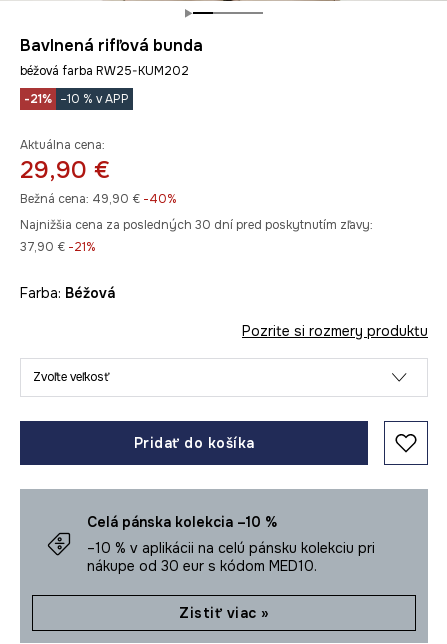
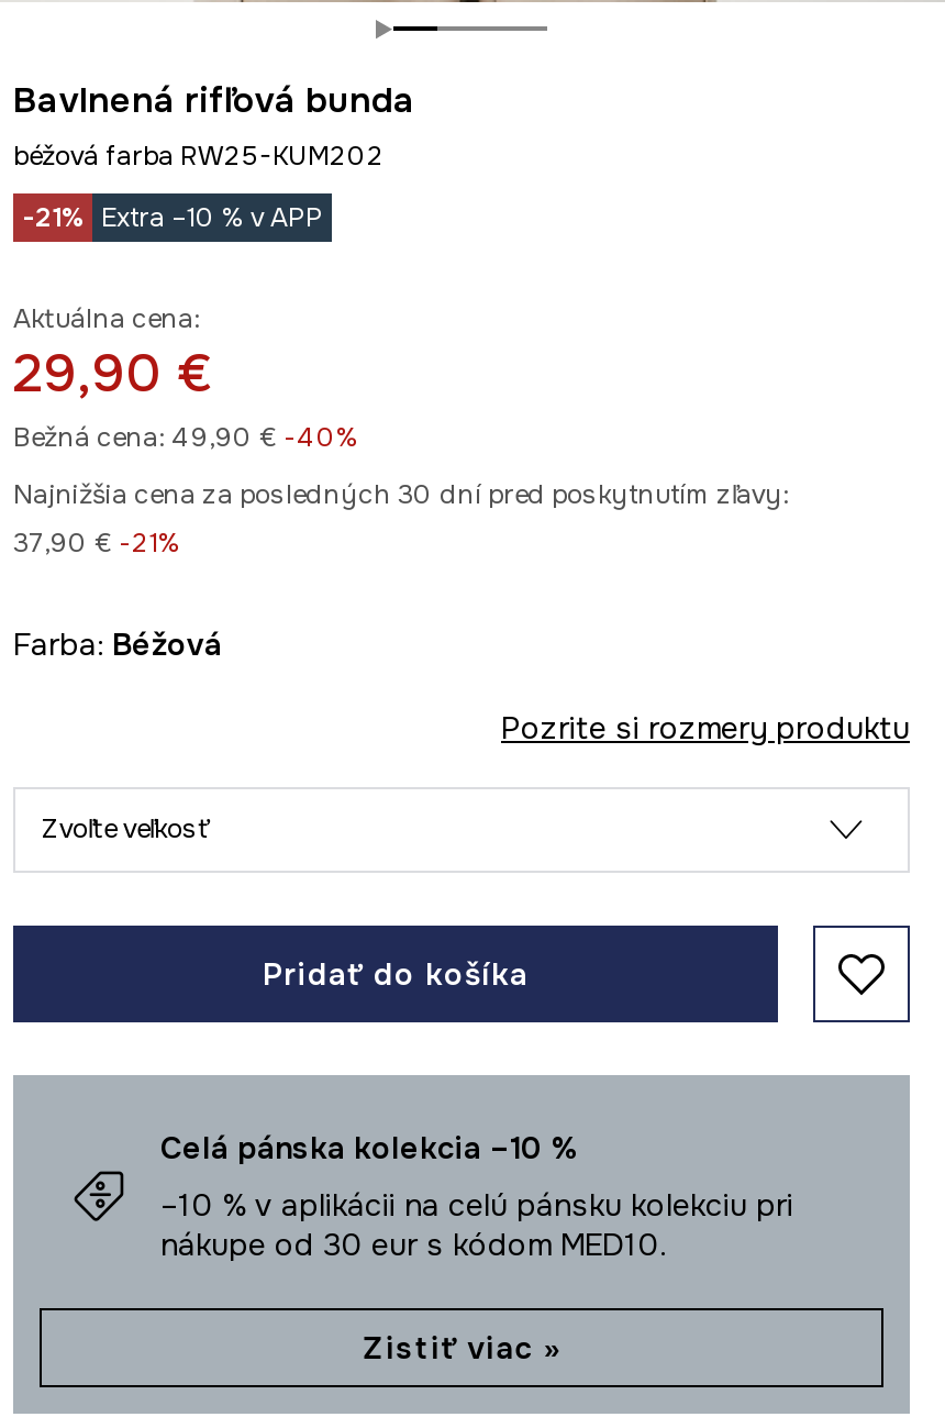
- -21% –10 % v APP
+ -21% Extra –10 % v APP
